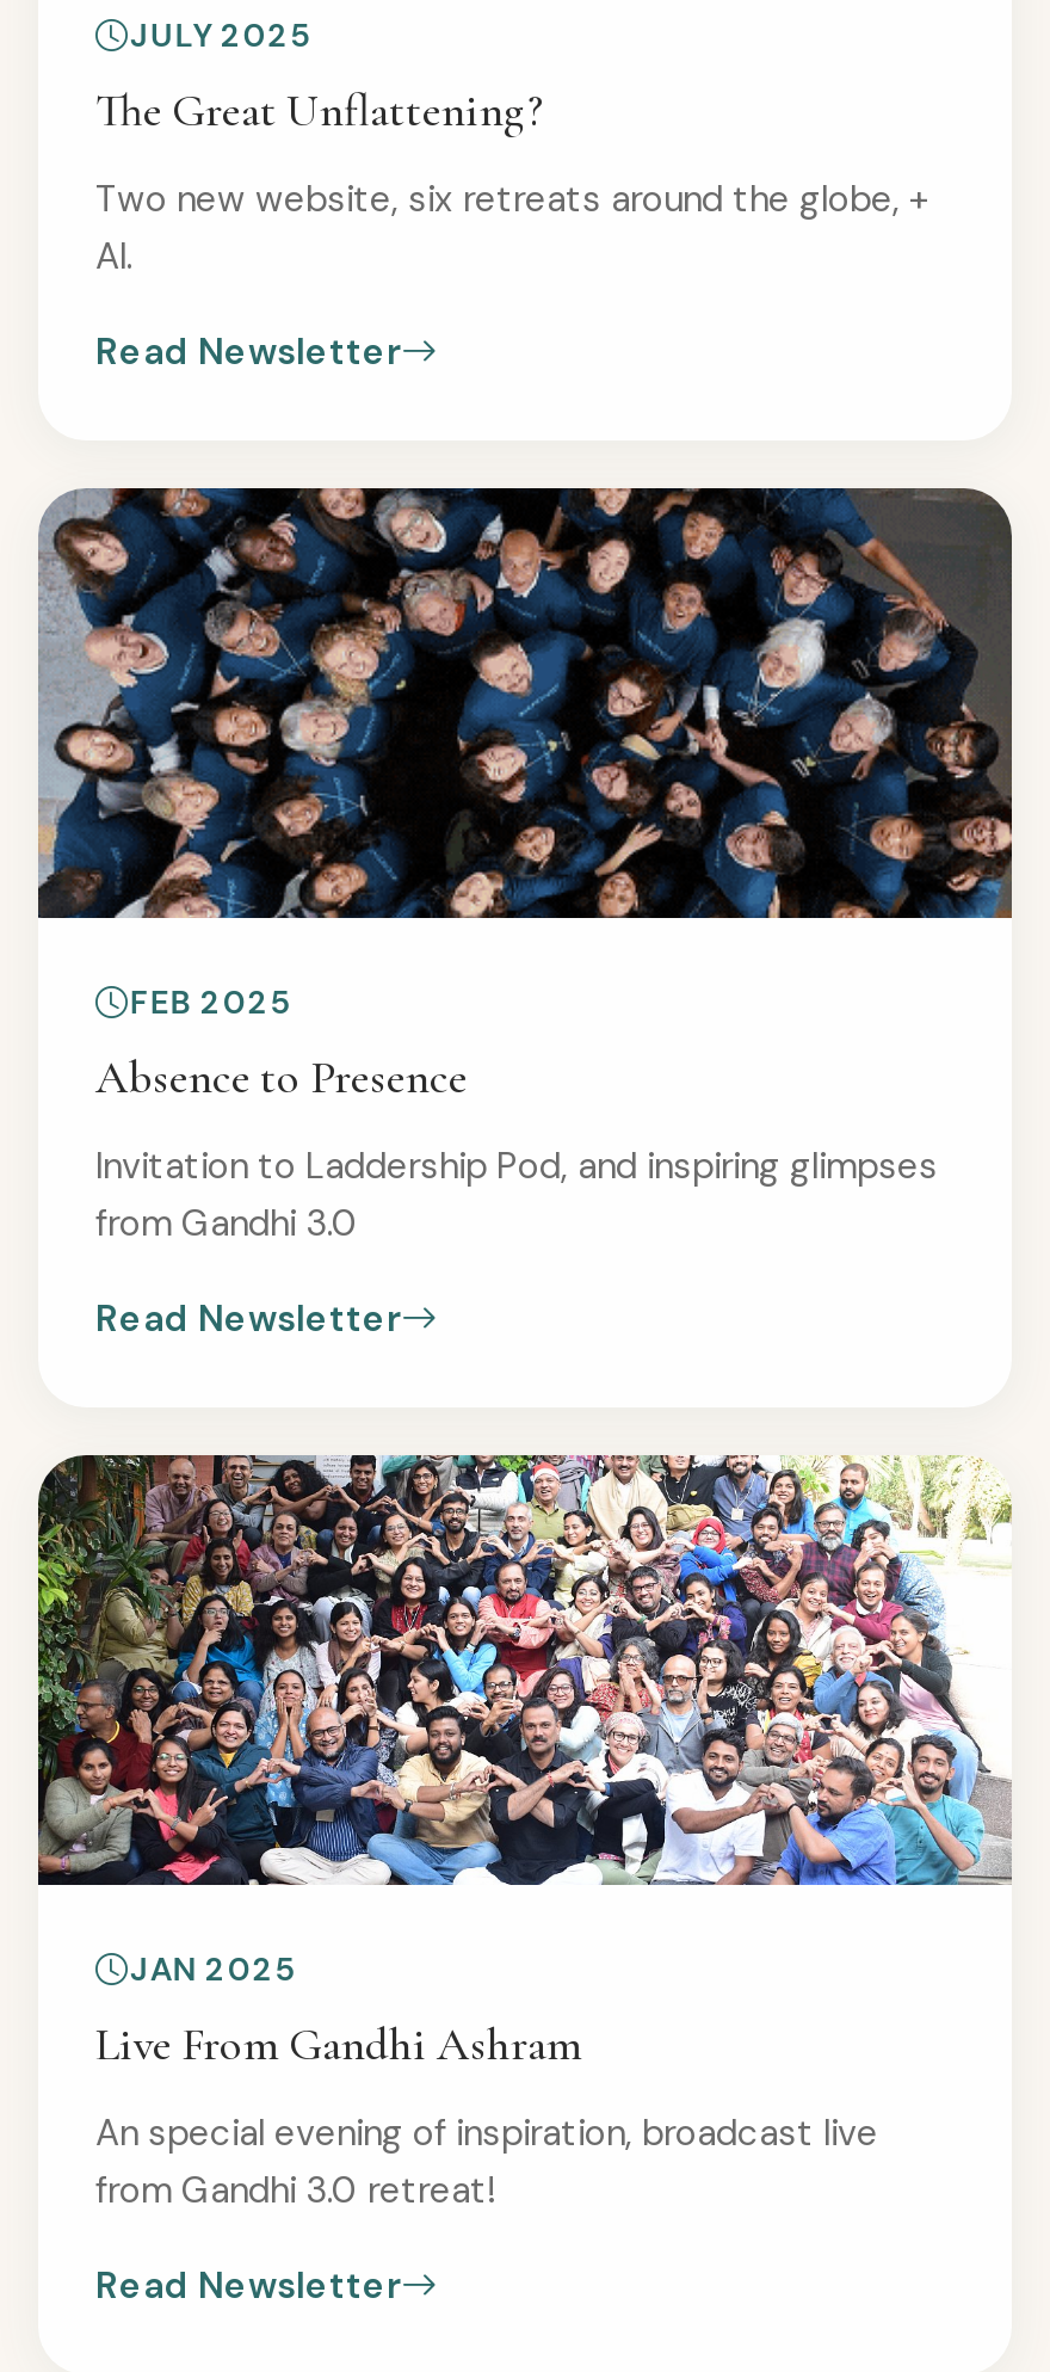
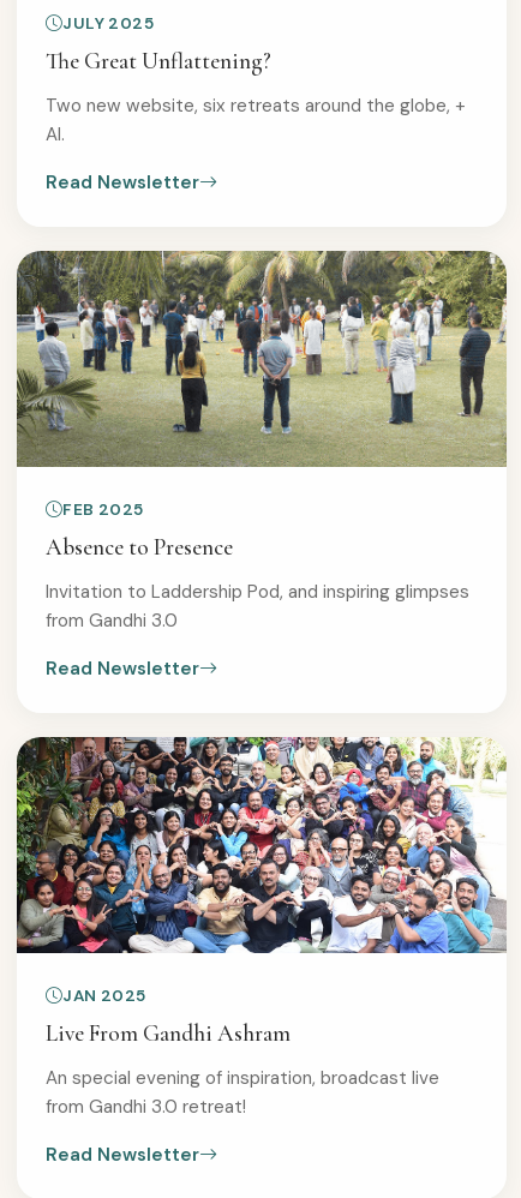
- [image]
+ [image]
